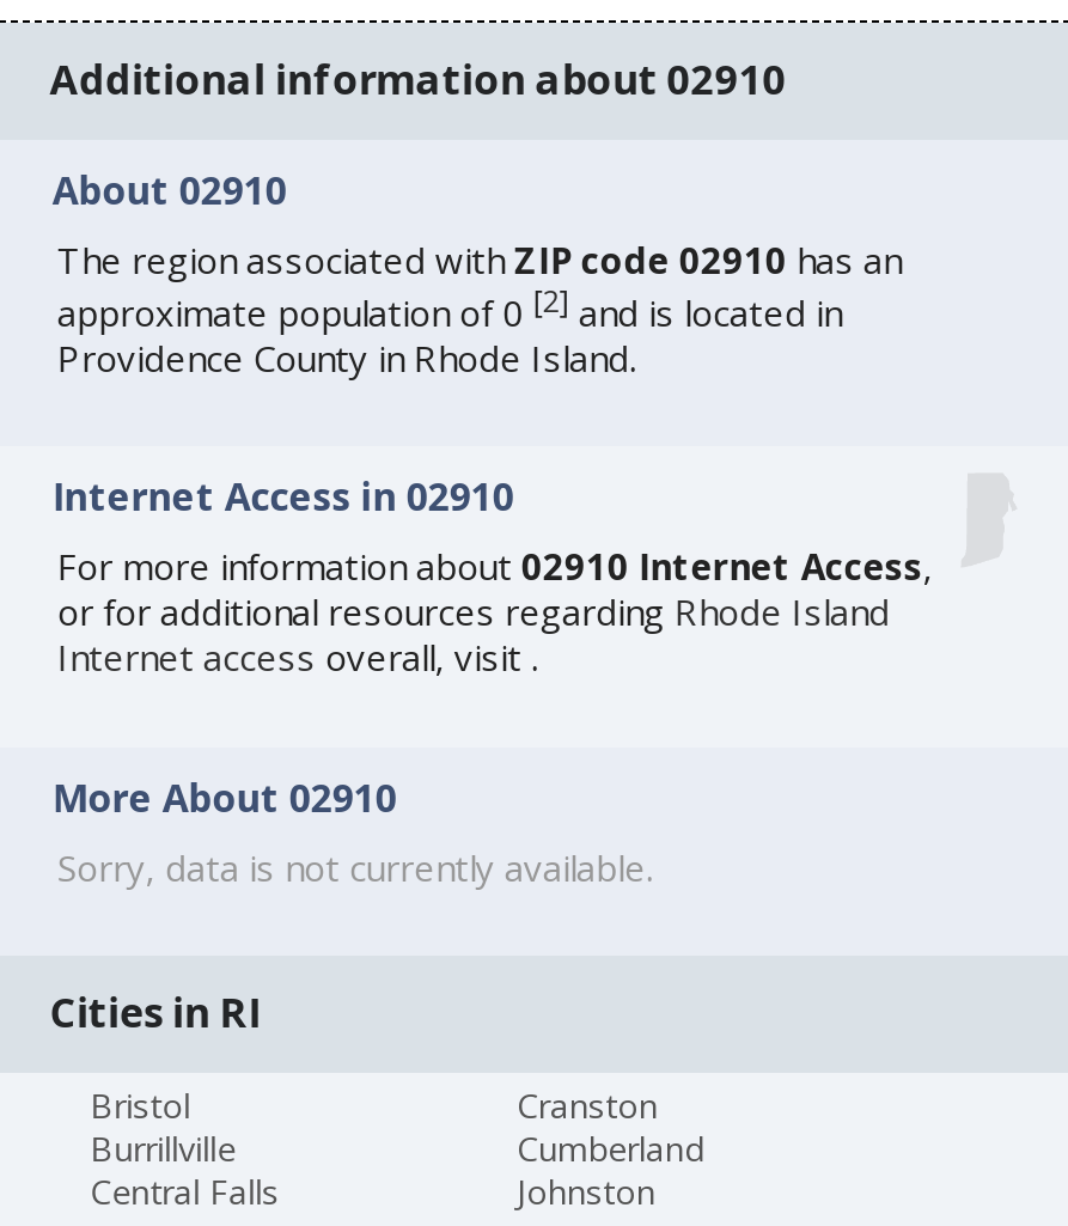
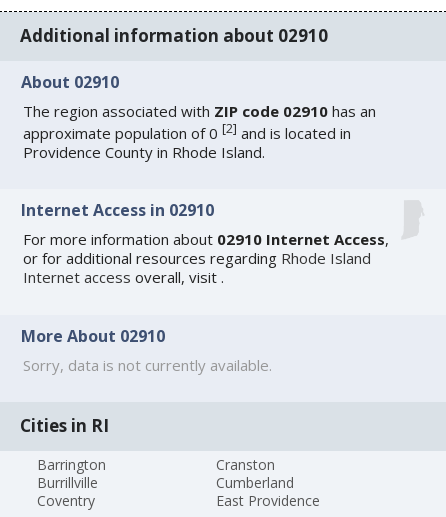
- Bristol
+ Barrington

- Central Falls
+ Coventry

- Johnston
+ East Providence
